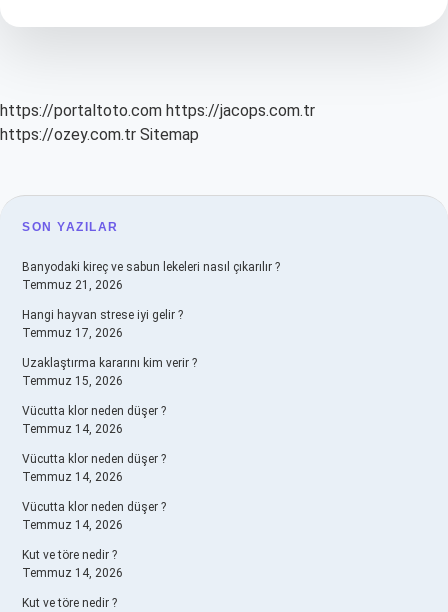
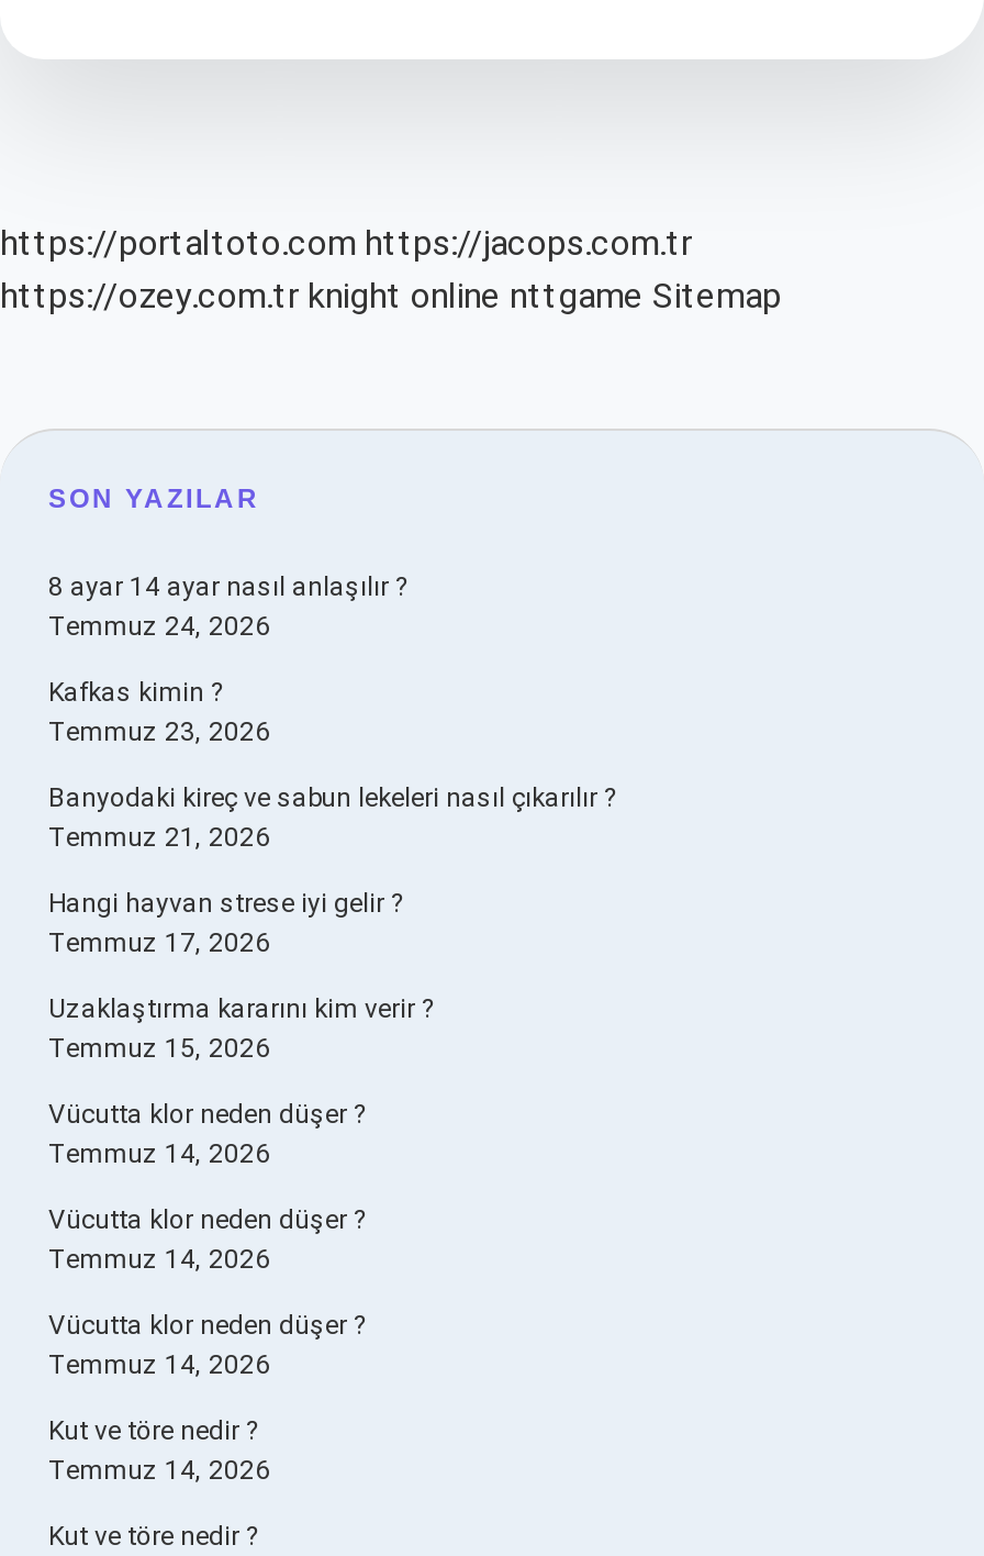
- https://ozey.com.tr Sitemap
+ https://ozey.com.tr knight online nttgame Sitemap

+ 8 ayar 14 ayar nasıl anlaşılır ?
+ Temmuz 24, 2026
+ Kafkas kimin ?
+ Temmuz 23, 2026
